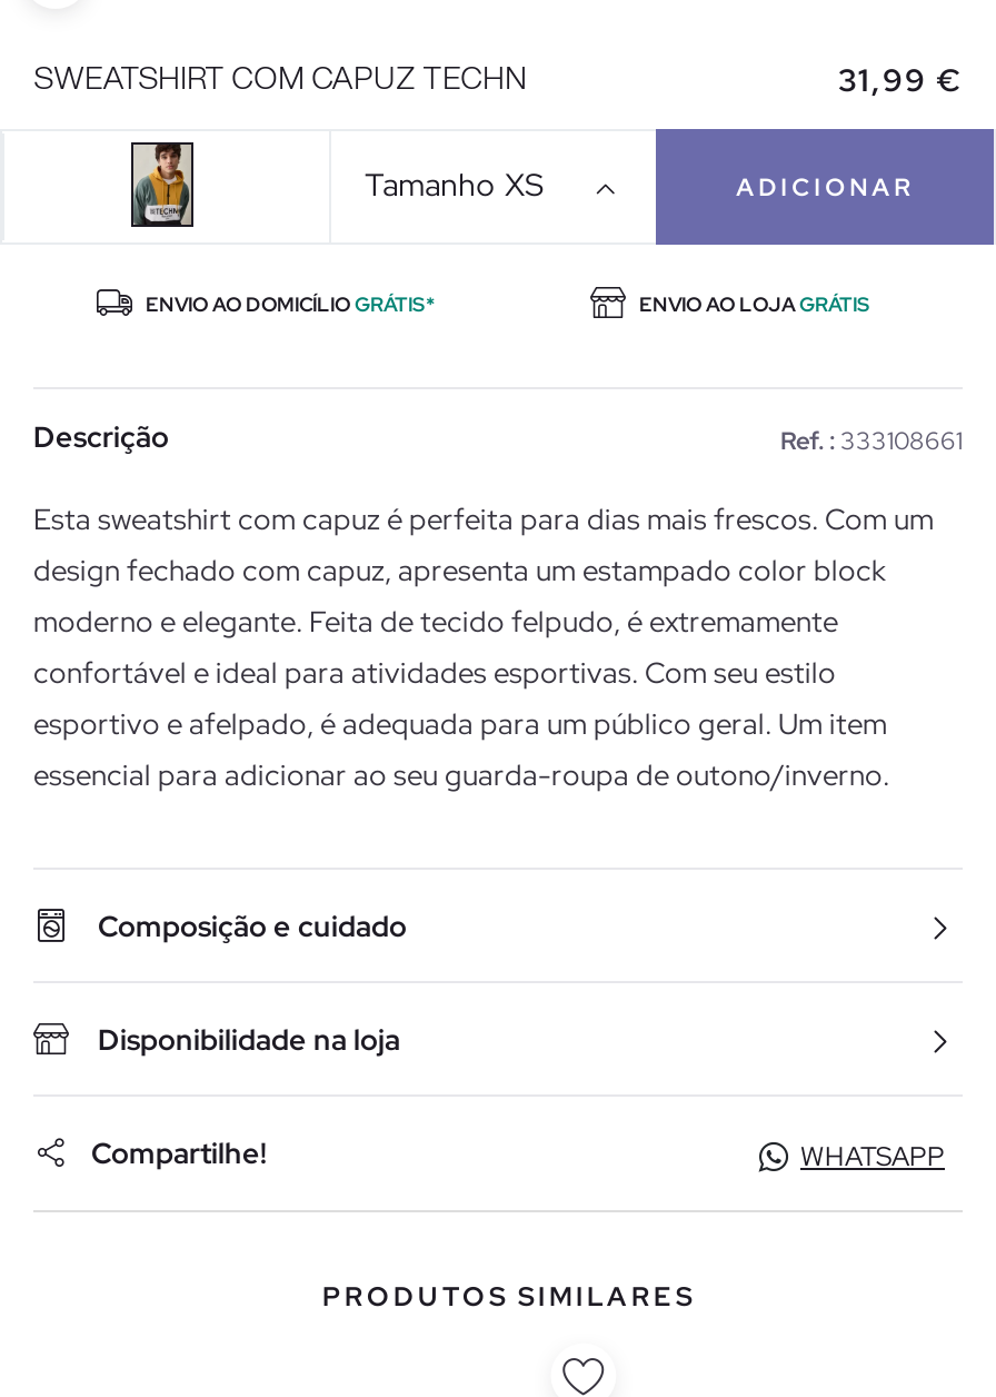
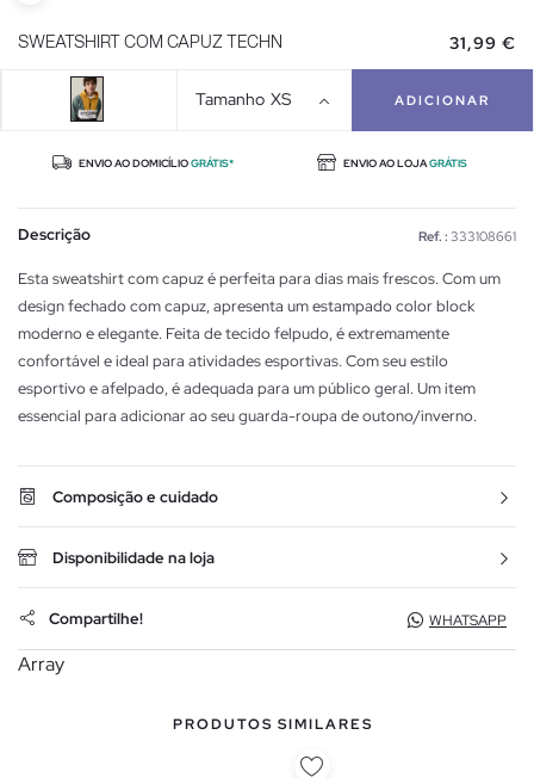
+ Array
